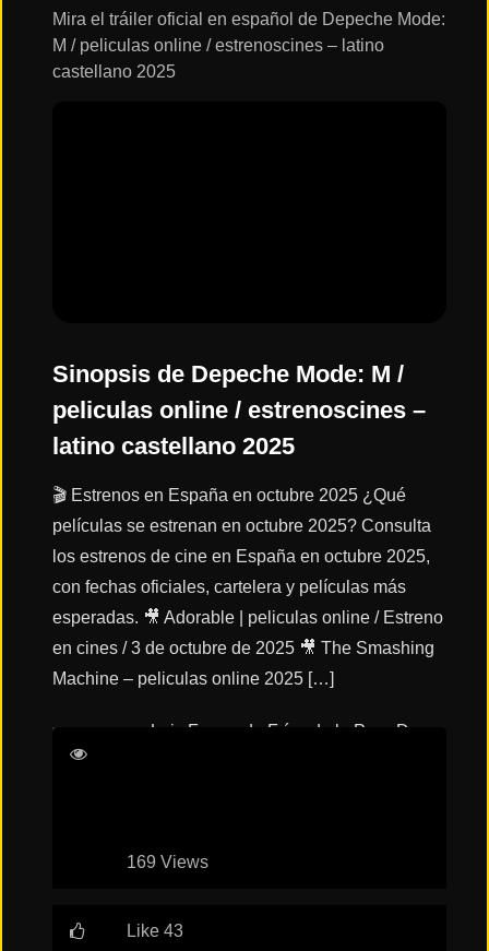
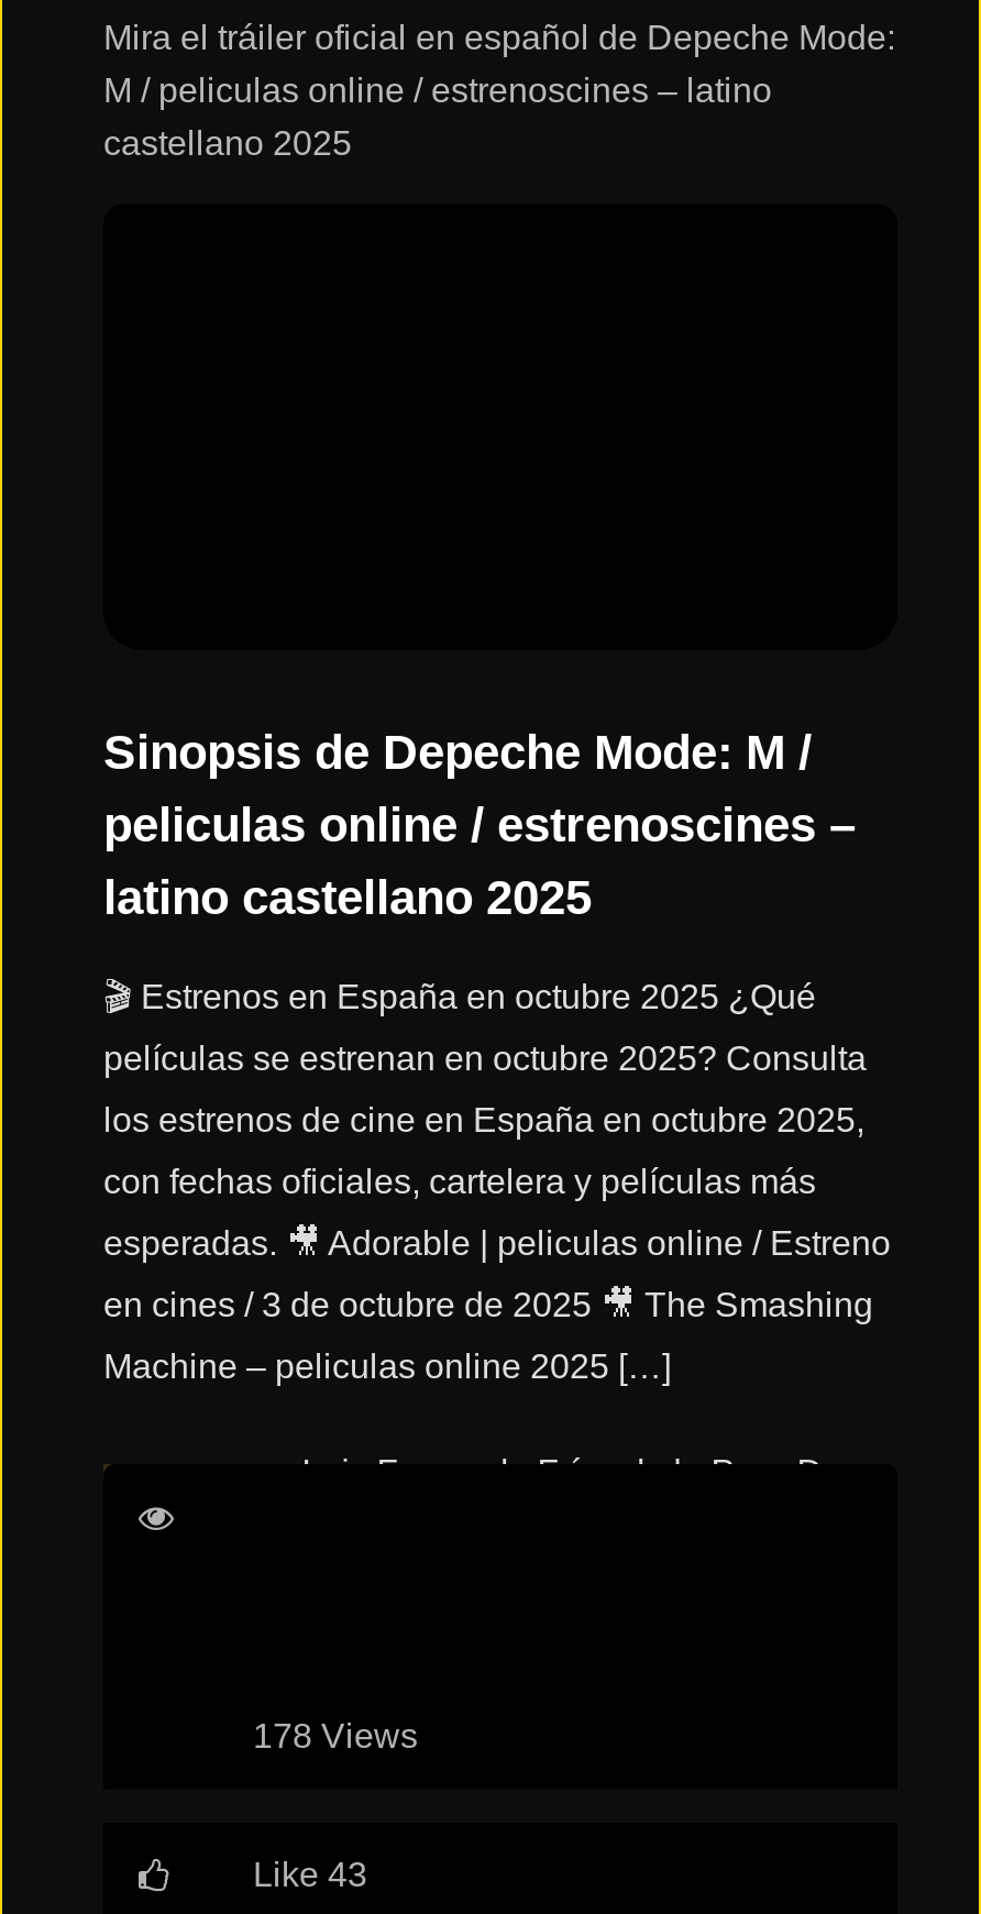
- 169 Views
+ 178 Views
